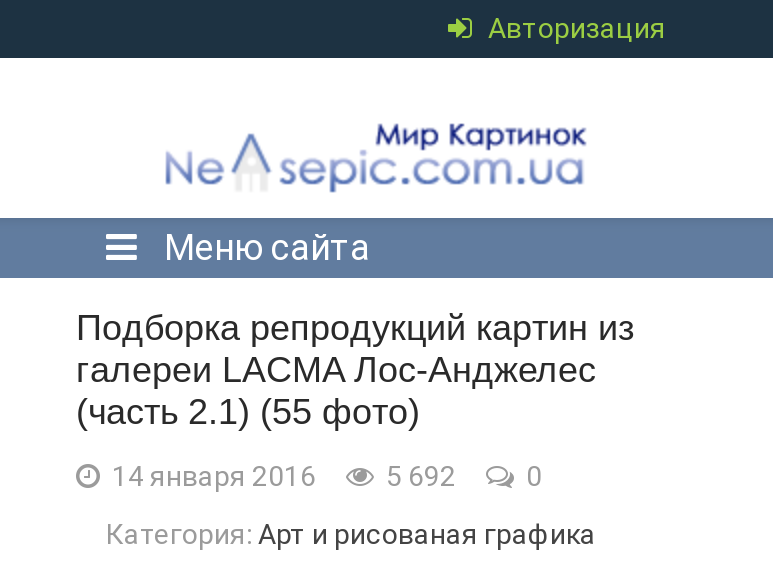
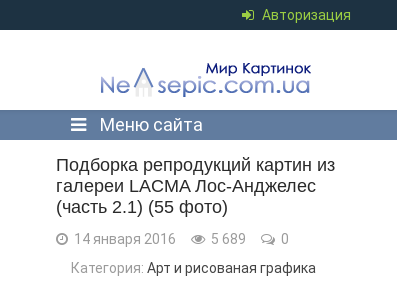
- 14 января 2016 5 692 0
+ 14 января 2016 5 689 0
